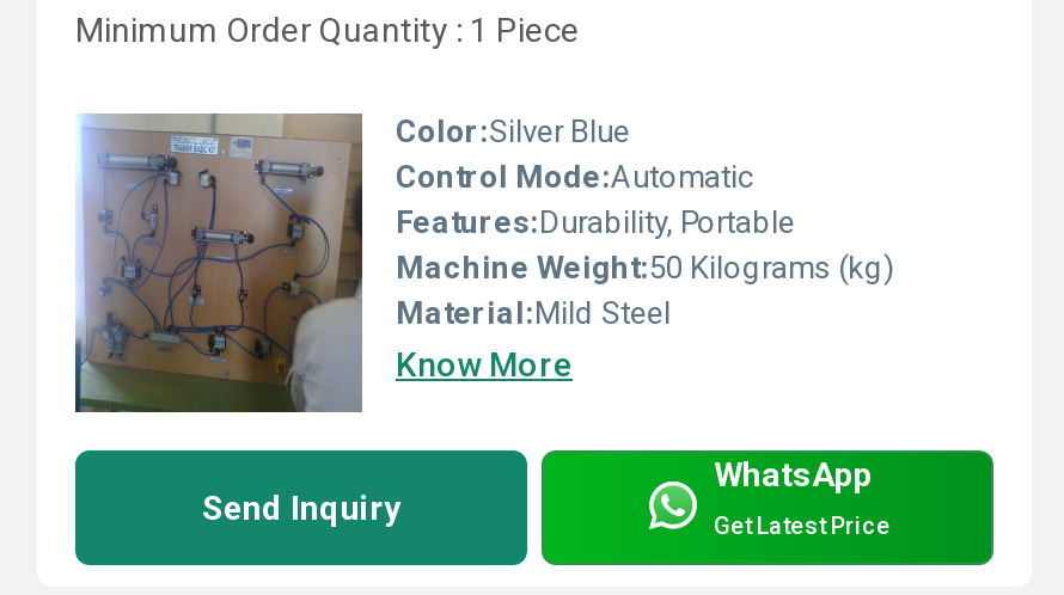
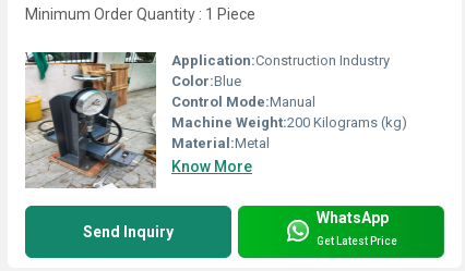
- [image]
- Color:Silver Blue
- Control Mode:Automatic
- Features:Durability, Portable
- Machine Weight:50 Kilograms (kg)
- Material:Mild Steel
+ [image]
+ Application:Construction Industry
+ Color:Blue
+ Control Mode:Manual
+ Machine Weight:200 Kilograms (kg)
+ Material:Metal
